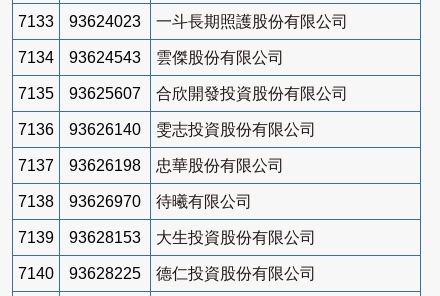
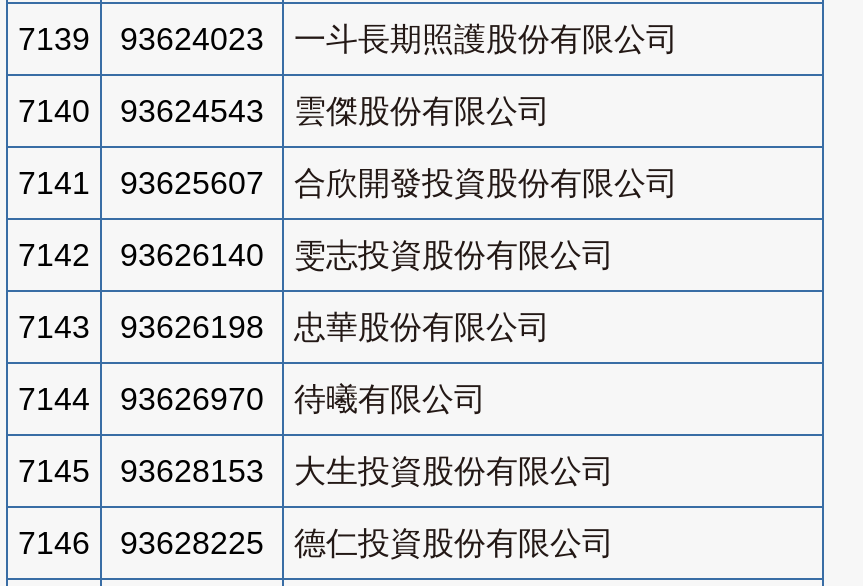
- 7133 93624023 一斗長期照護股份有限公司
+ 7139 93624023 一斗長期照護股份有限公司

- 7134 93624543 雲傑股份有限公司
+ 7140 93624543 雲傑股份有限公司

- 7135 93625607 合欣開發投資股份有限公司
+ 7141 93625607 合欣開發投資股份有限公司

- 7136 93626140 雯志投資股份有限公司
+ 7142 93626140 雯志投資股份有限公司

- 7137 93626198 忠華股份有限公司
+ 7143 93626198 忠華股份有限公司

- 7138 93626970 待曦有限公司
+ 7144 93626970 待曦有限公司

- 7139 93628153 大生投資股份有限公司
+ 7145 93628153 大生投資股份有限公司

- 7140 93628225 德仁投資股份有限公司
+ 7146 93628225 德仁投資股份有限公司
